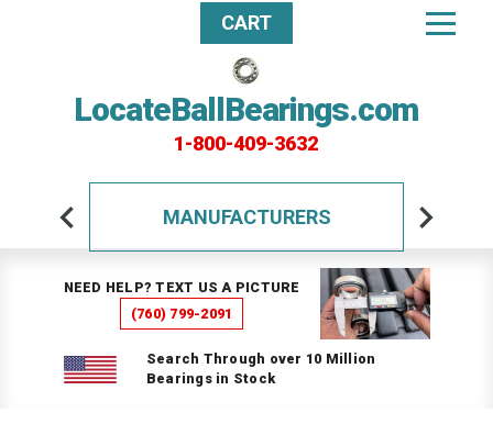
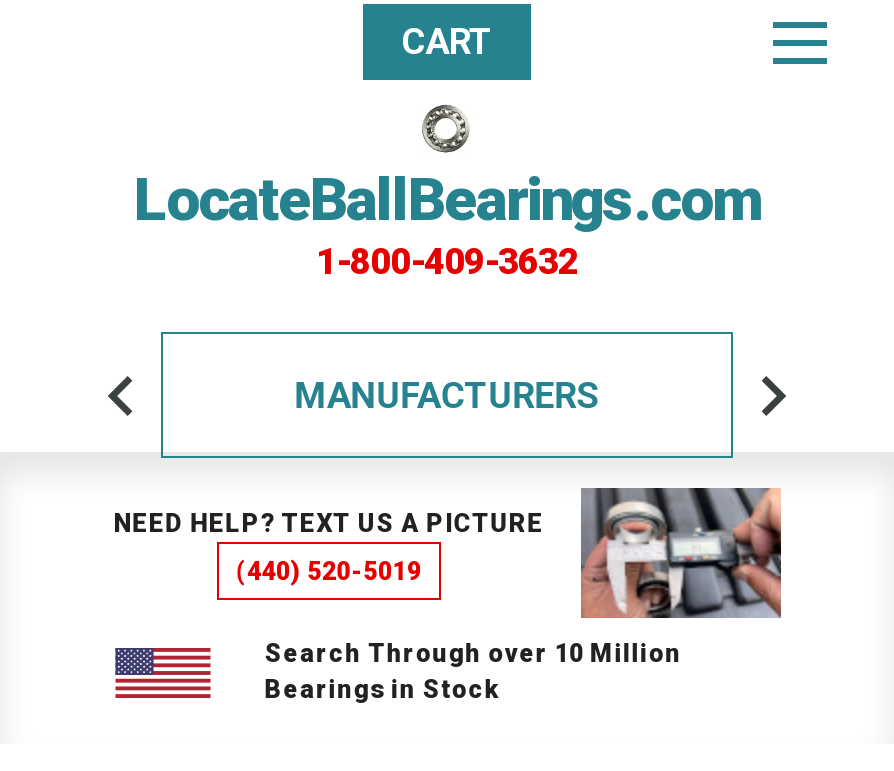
- (760) 799-2091
+ (440) 520-5019
